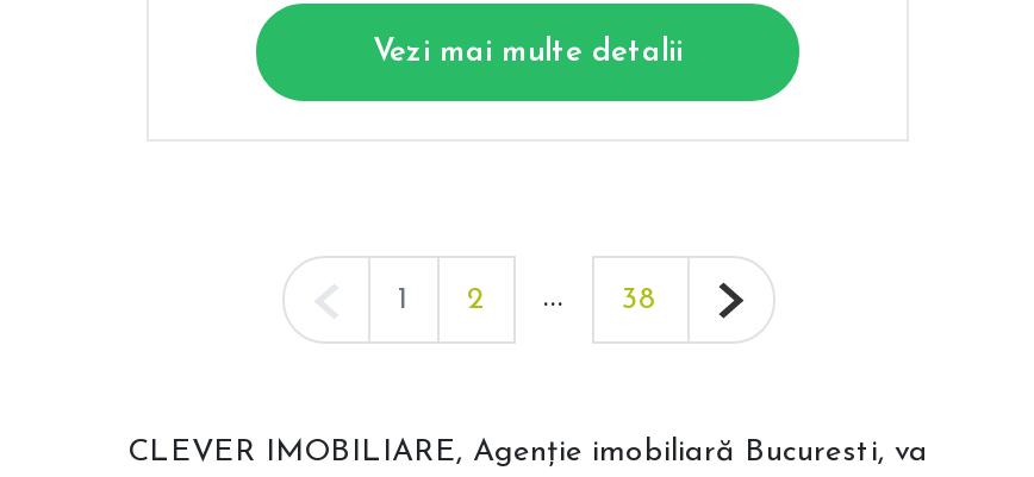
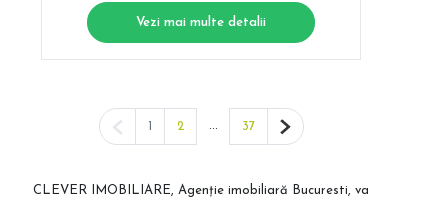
- 38
+ 37
